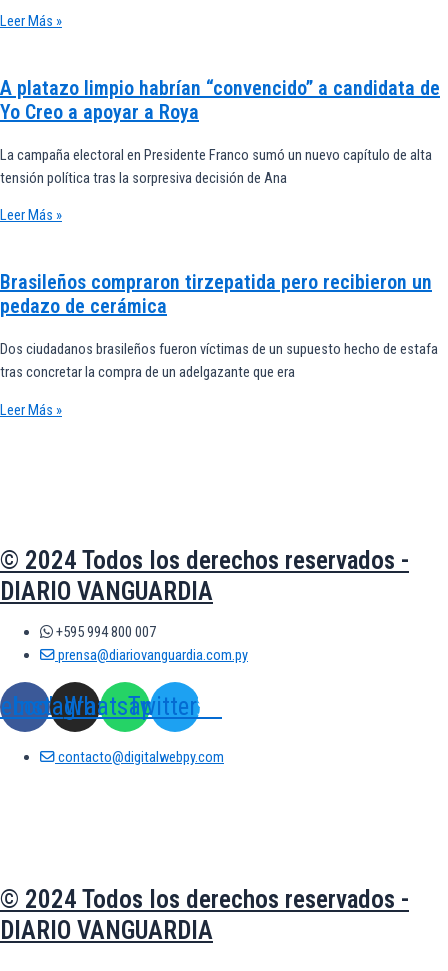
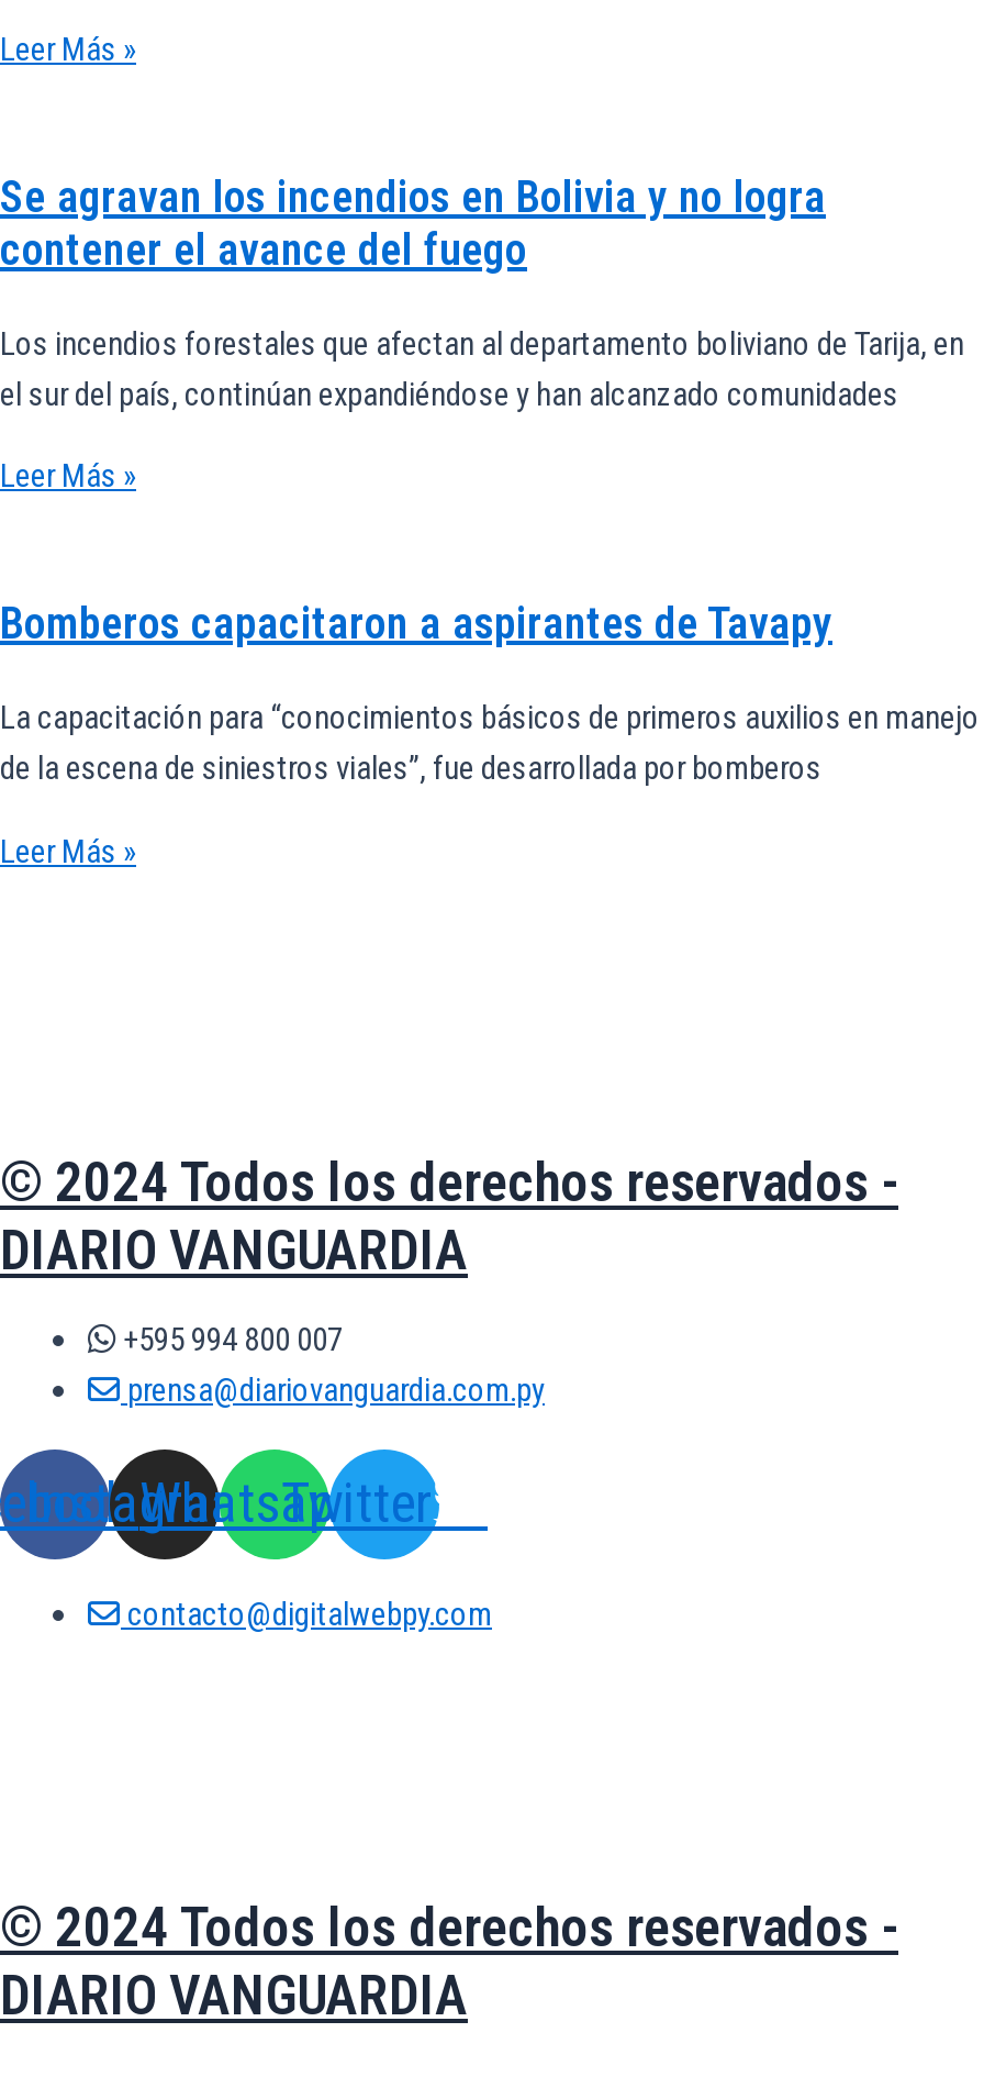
- A platazo limpio habrían “convencido” a candidata de
- Yo Creo a apoyar a Roya
+ Se agravan los incendios en Bolivia y no logra
+ contener el avance del fuego

- La campaña electoral en Presidente Franco sumó un nuevo capítulo de alta
- tensión política tras la sorpresiva decisión de Ana
+ Los incendios forestales que afectan al departamento boliviano de Tarija, en
+ el sur del país, continúan expandiéndose y han alcanzado comunidades

- Brasileños compraron tirzepatida pero recibieron un
- pedazo de cerámica
+ Bomberos capacitaron a aspirantes de Tavapy

- Dos ciudadanos brasileños fueron víctimas de un supuesto hecho de estafa
- tras concretar la compra de un adelgazante que era
+ La capacitación para “conocimientos básicos de primeros auxilios en manejo
+ de la escena de siniestros viales”, fue desarrollada por bomberos
